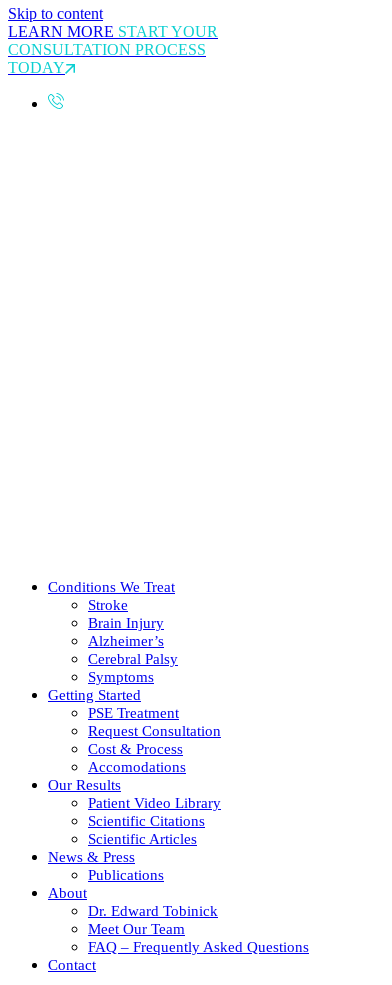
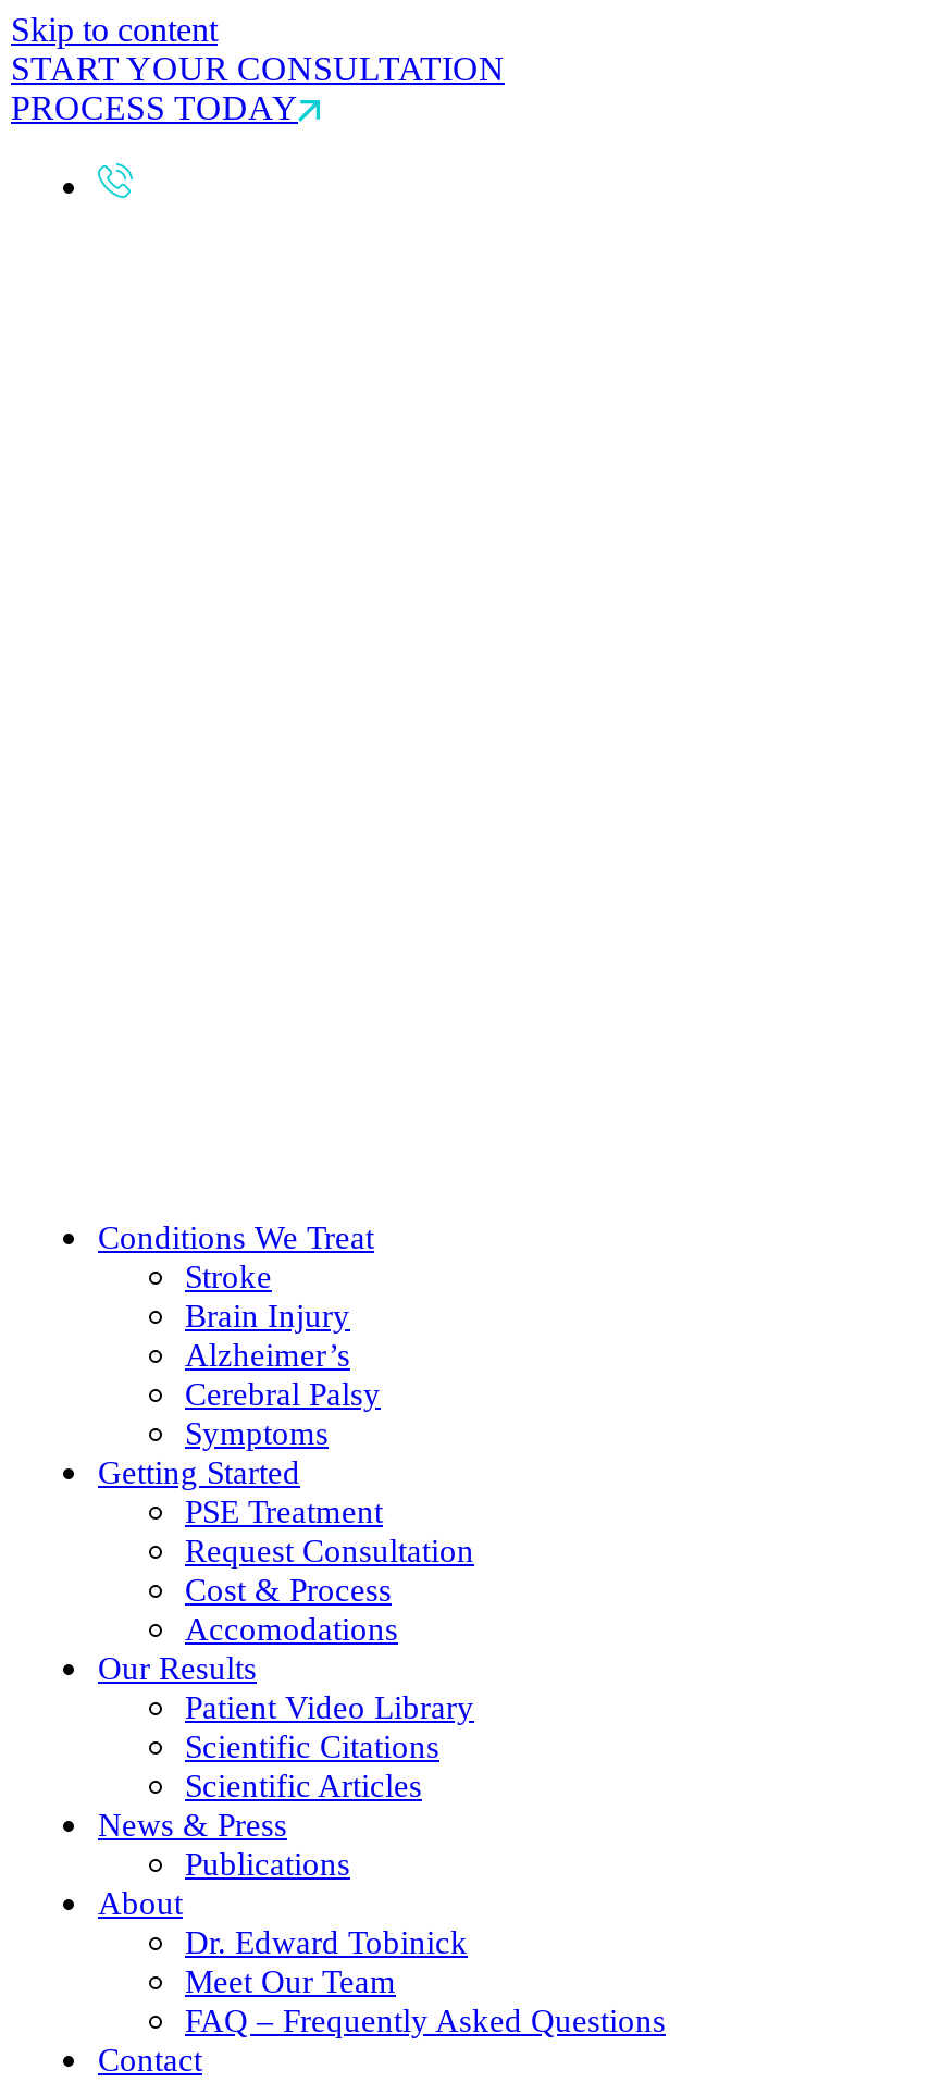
- LEARN MORE START YOUR
- CONSULTATION PROCESS
- TODAY
+ START YOUR CONSULTATION
+ PROCESS TODAY
